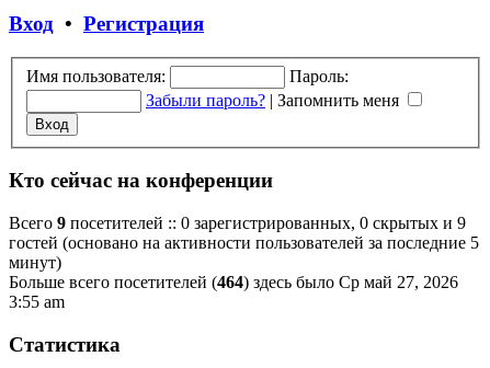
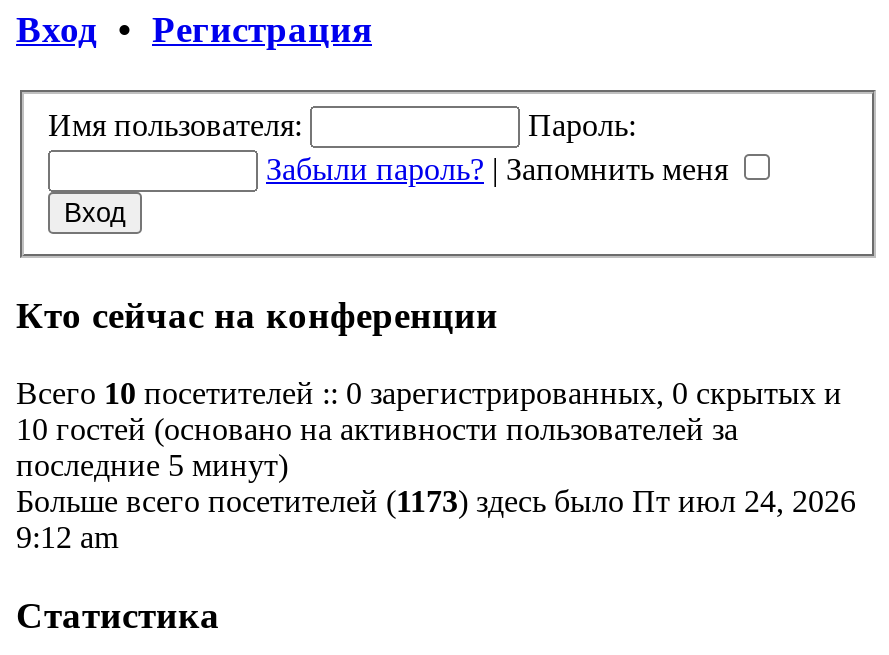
- Всего 9 посетителей :: 0 зарегистрированных, 0 скрытых и 9
- гостей (основано на активности пользователей за последние 5
- минут)
- Больше всего посетителей (464) здесь было Ср май 27, 2026
- 3:55 am
+ Всего 10 посетителей :: 0 зарегистрированных, 0 скрытых и
+ 10 гостей (основано на активности пользователей за
+ последние 5 минут)
+ Больше всего посетителей (1173) здесь было Пт июл 24, 2026
+ 9:12 am
